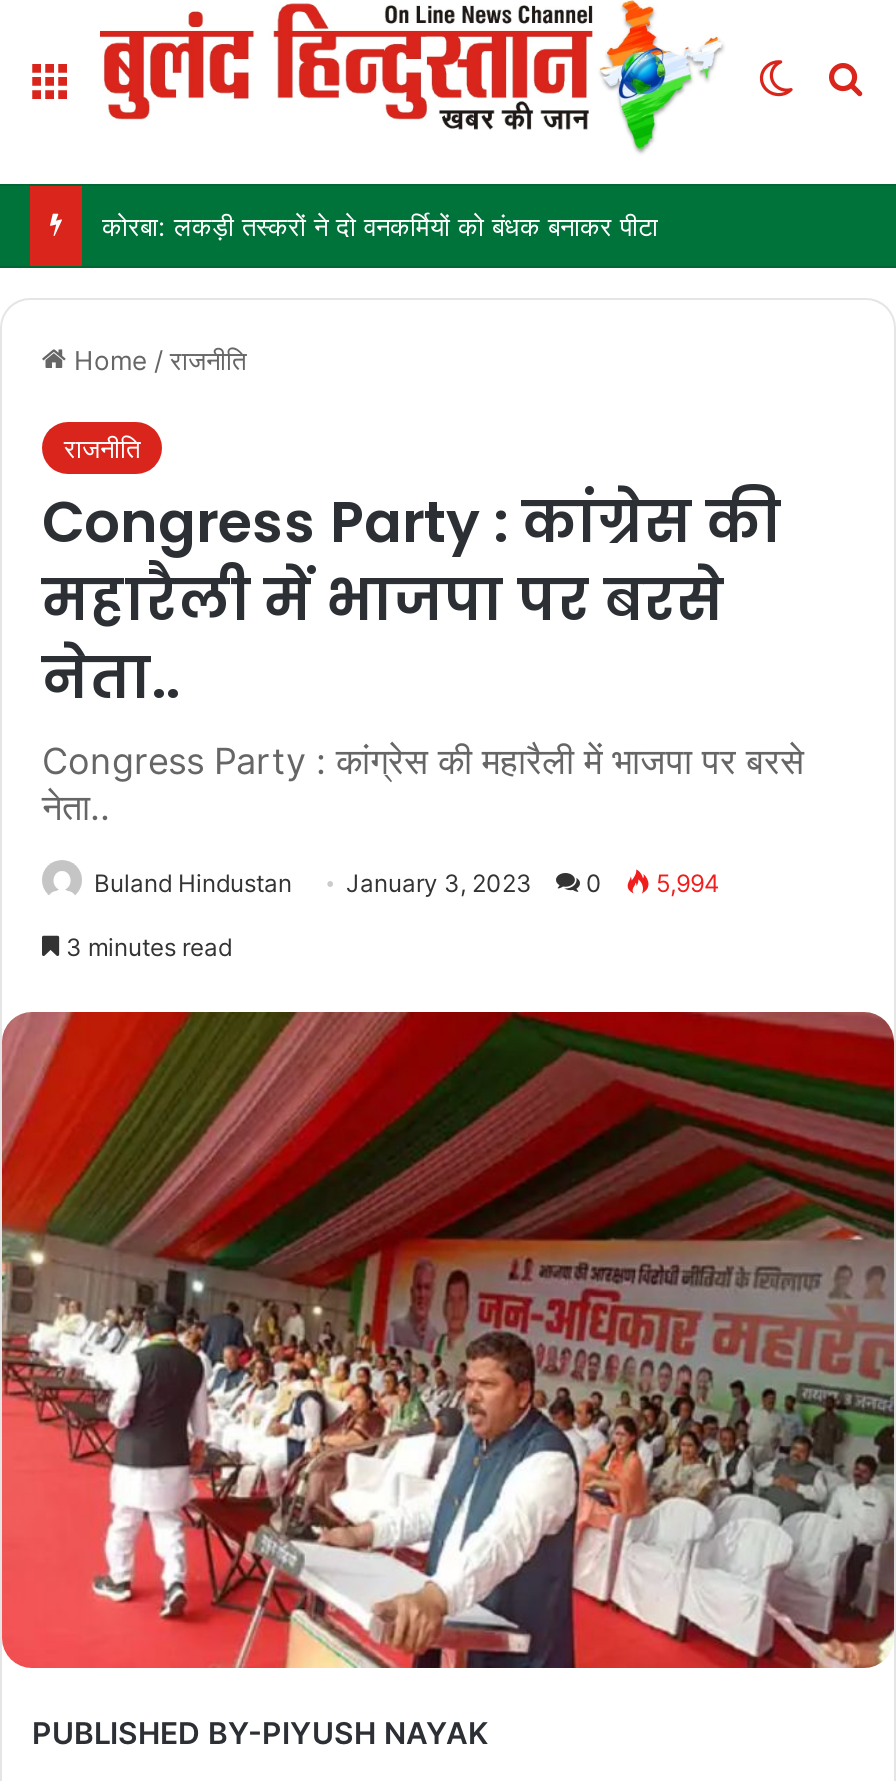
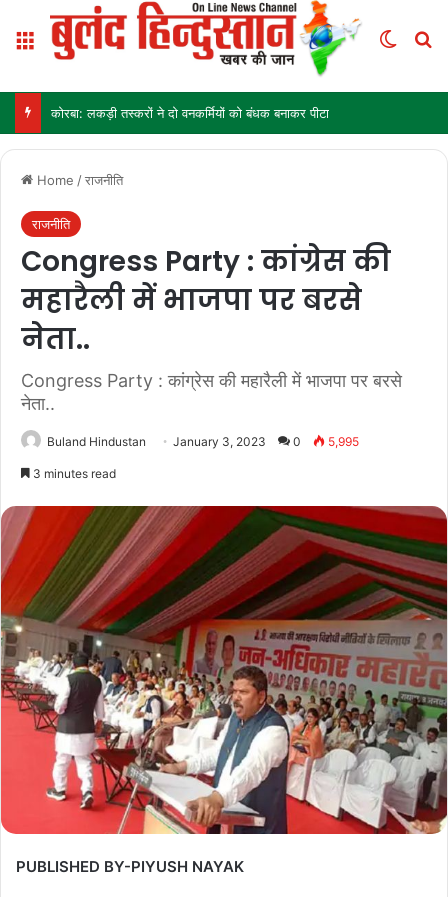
- Buland Hindustan January 3, 2023 0 5,994
+ Buland Hindustan January 3, 2023 0 5,995
